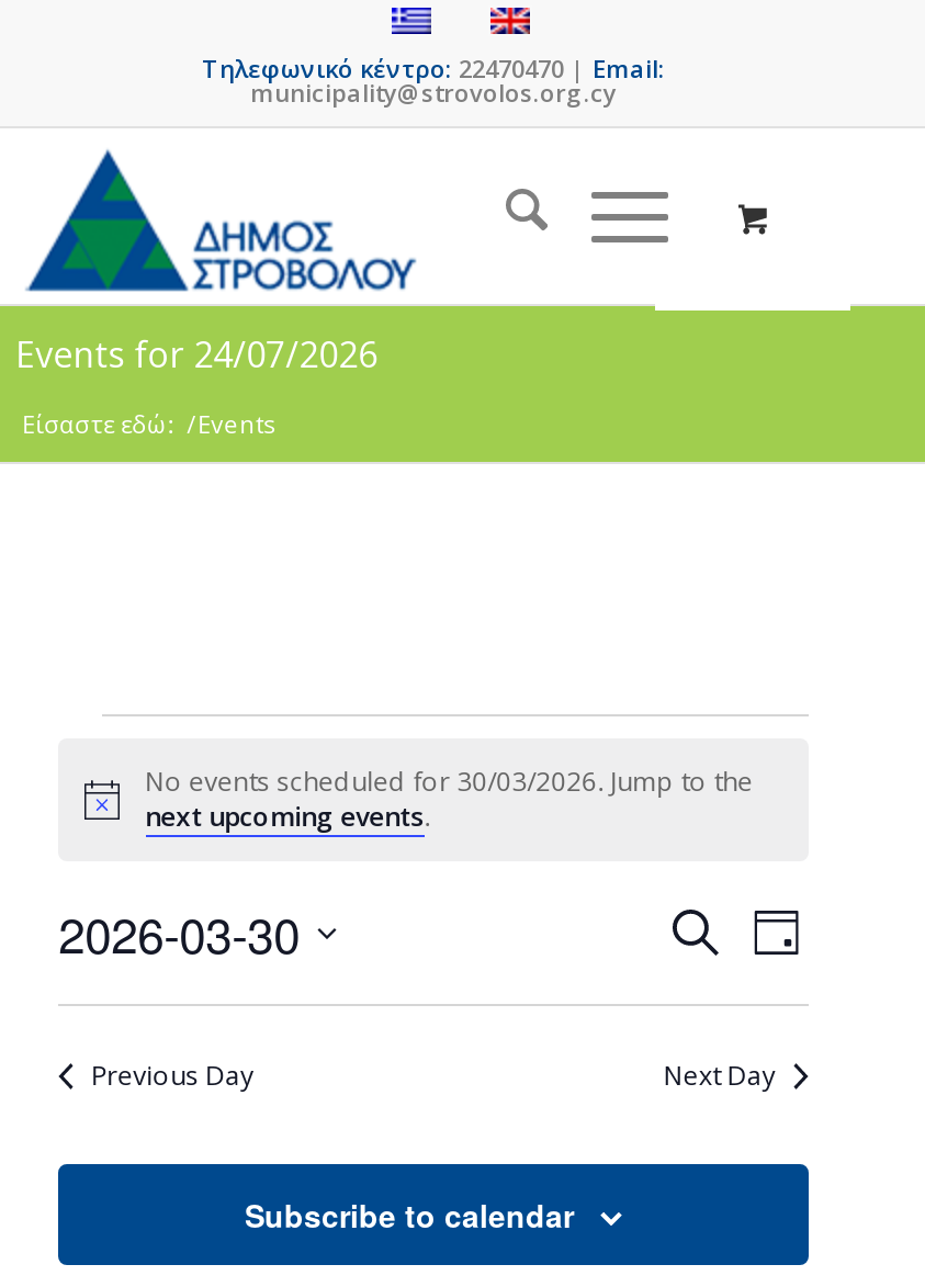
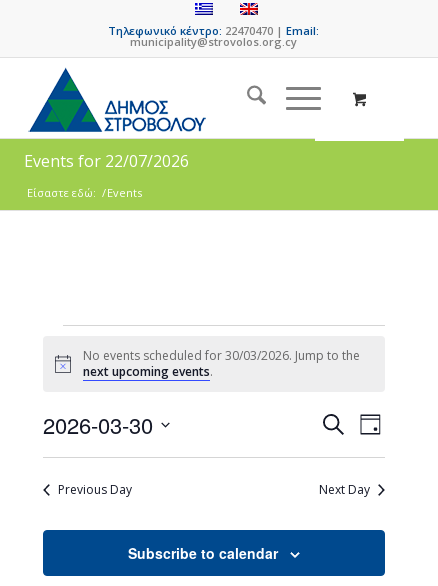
- Events for 24/07/2026
+ Events for 22/07/2026
